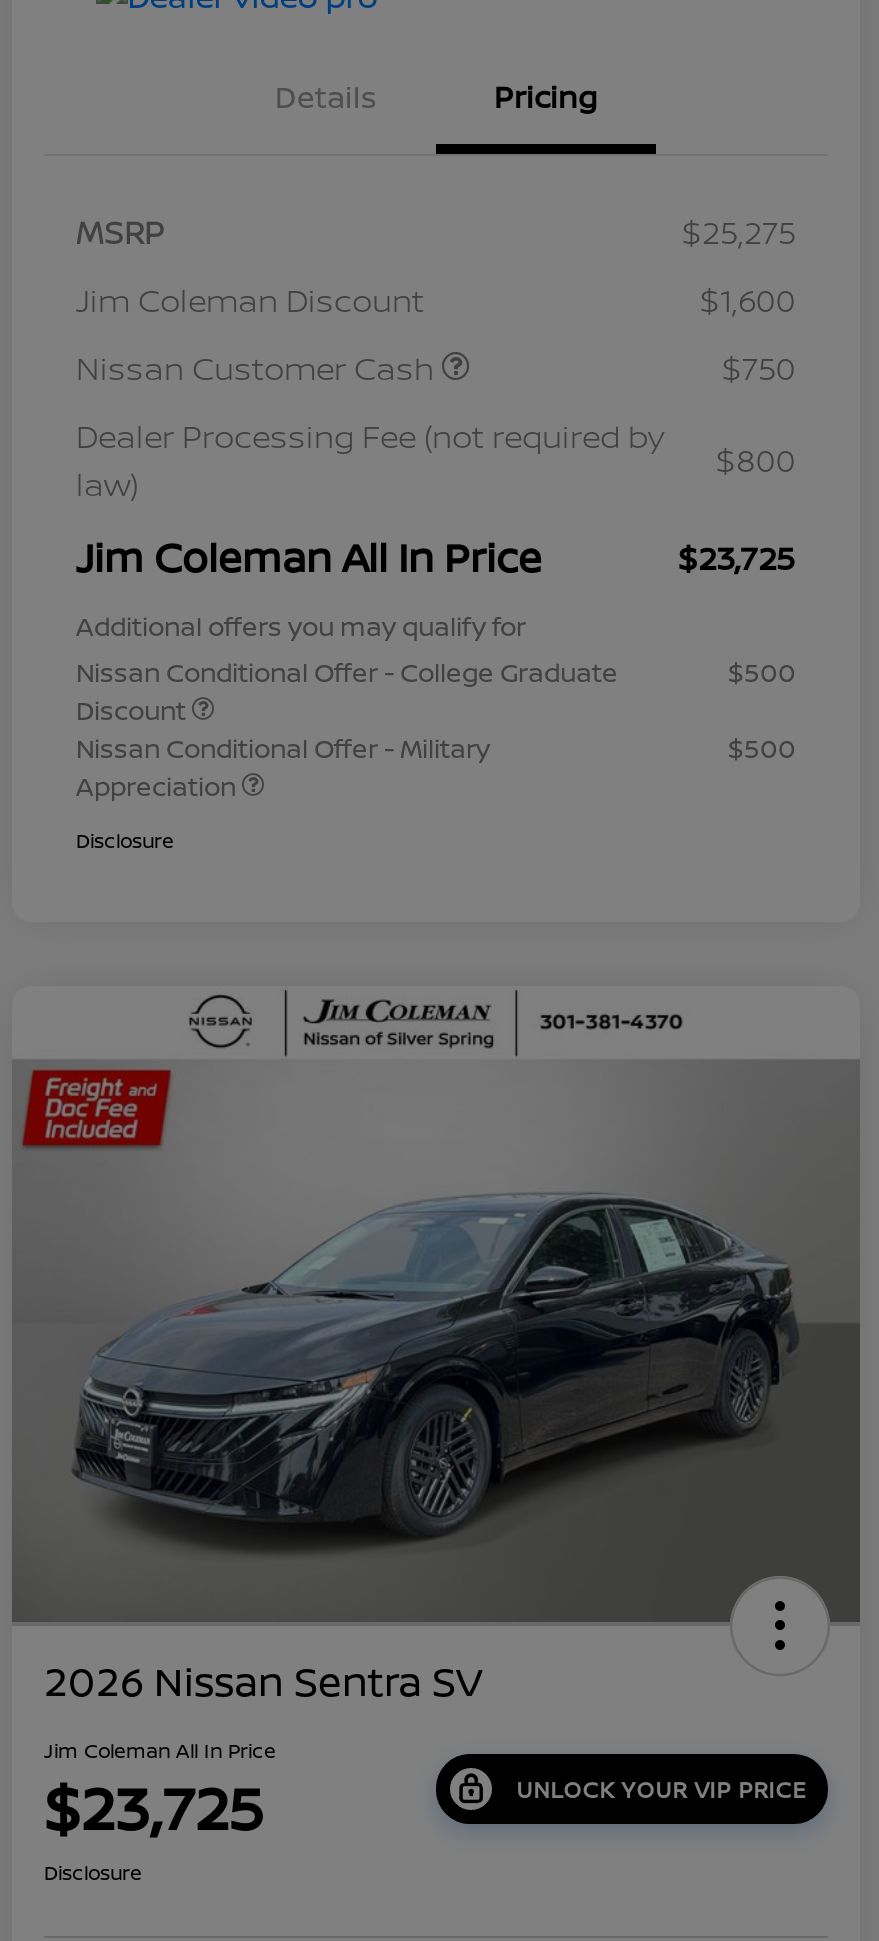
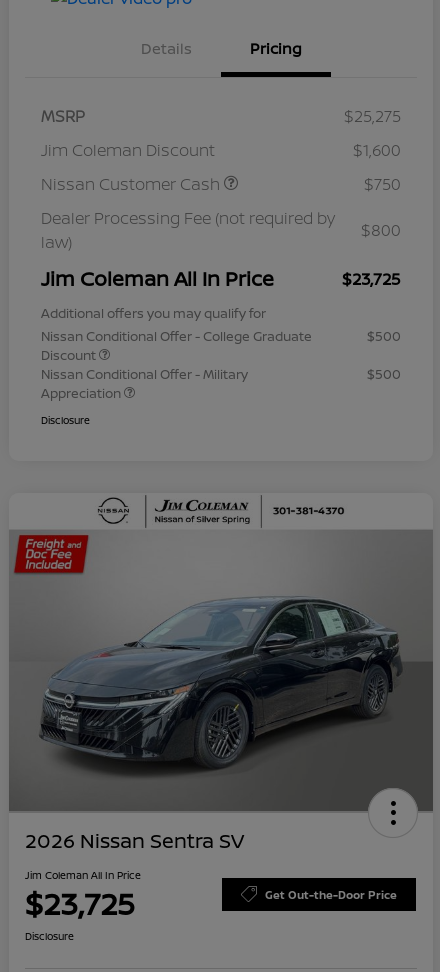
- UNLOCK YOUR VIP PRICE
+ Get Out-the-Door Price
